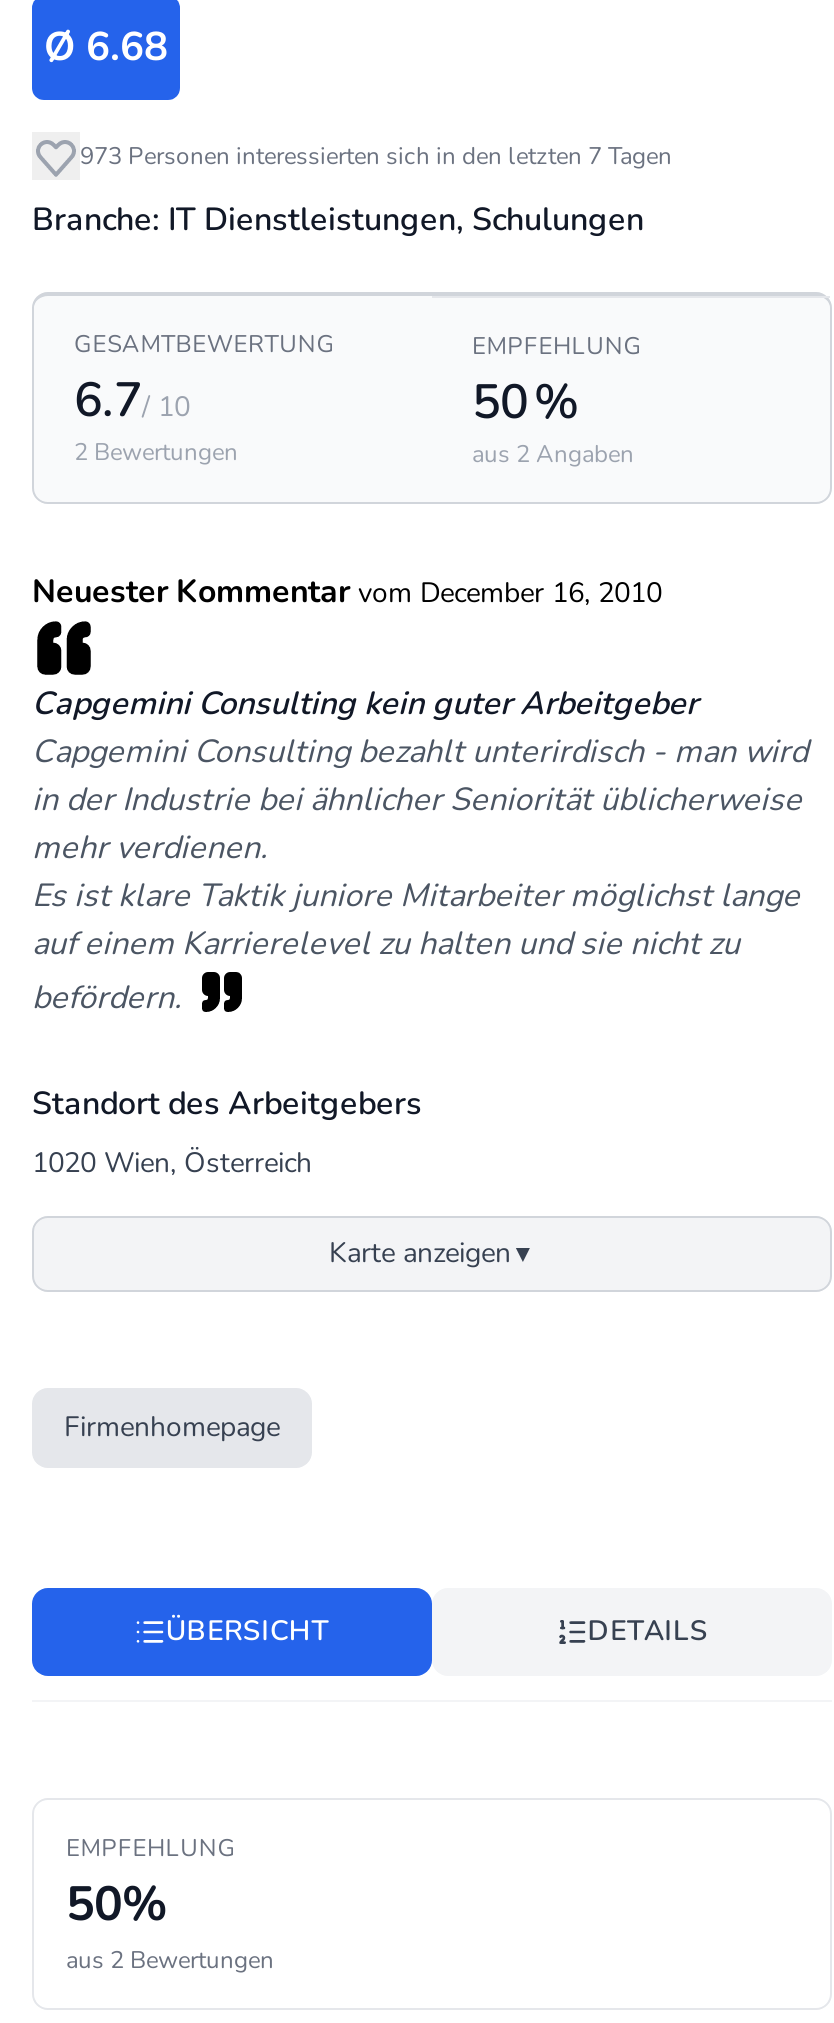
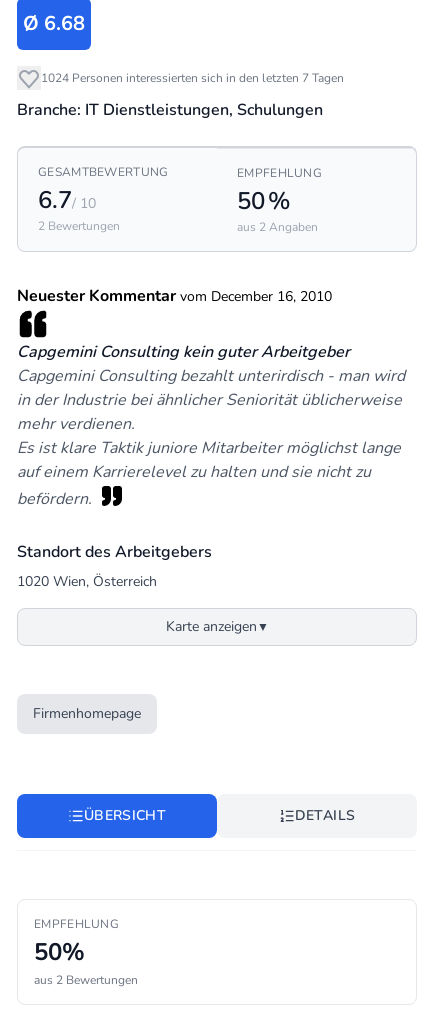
- 973 Personen interessierten sich in den letzten 7 Tagen
+ 1024 Personen interessierten sich in den letzten 7 Tagen
